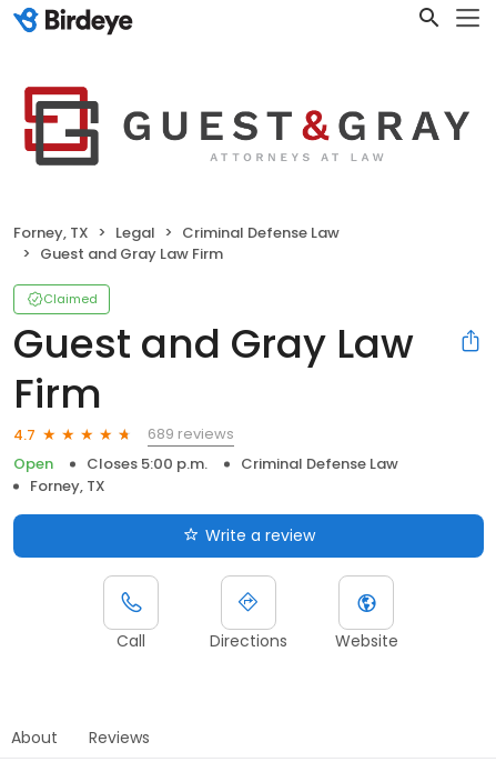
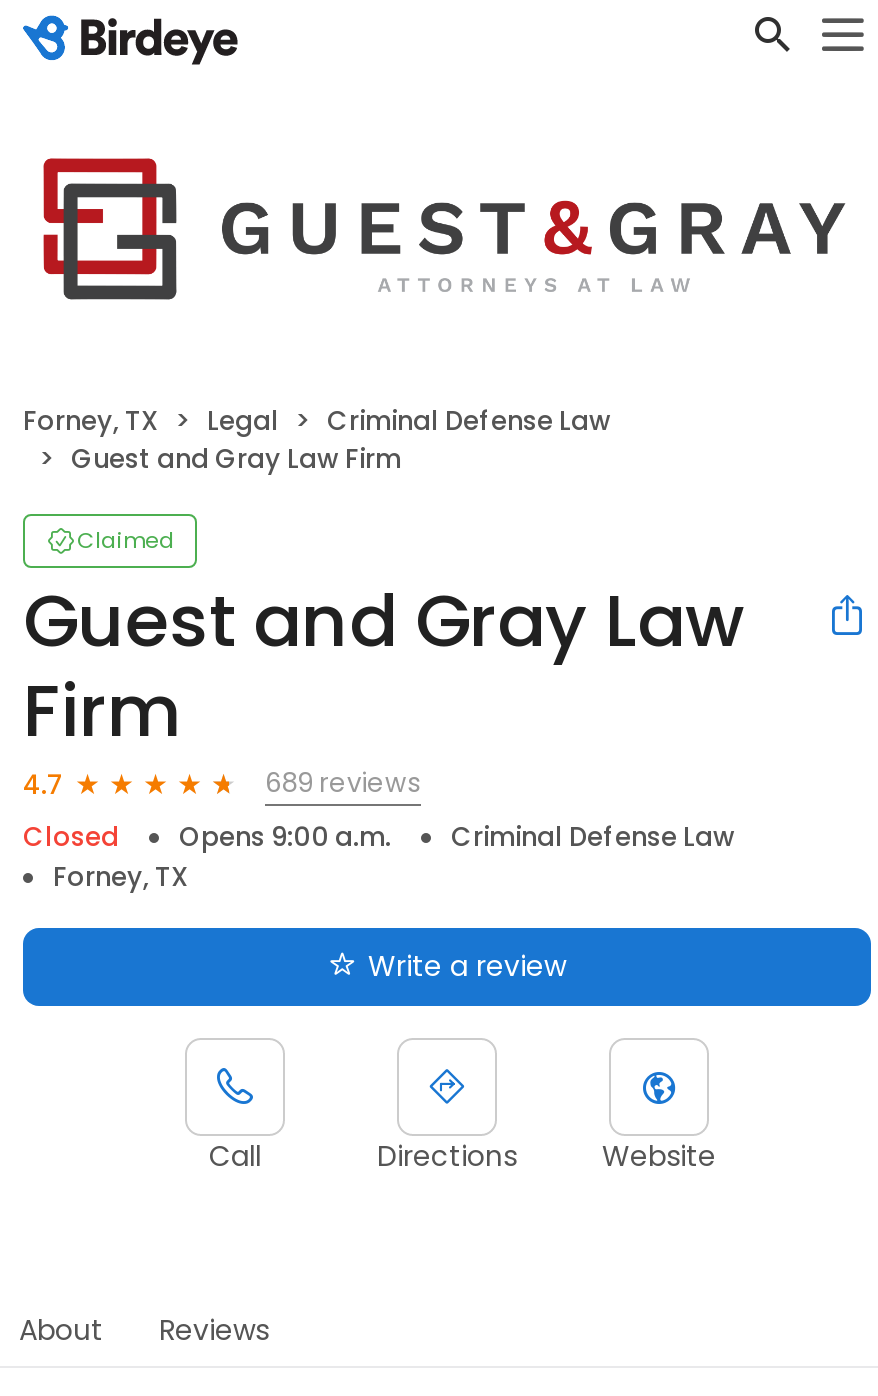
- Open
- Closes 5:00 p.m.
+ Closed
+ Opens 9:00 a.m.
